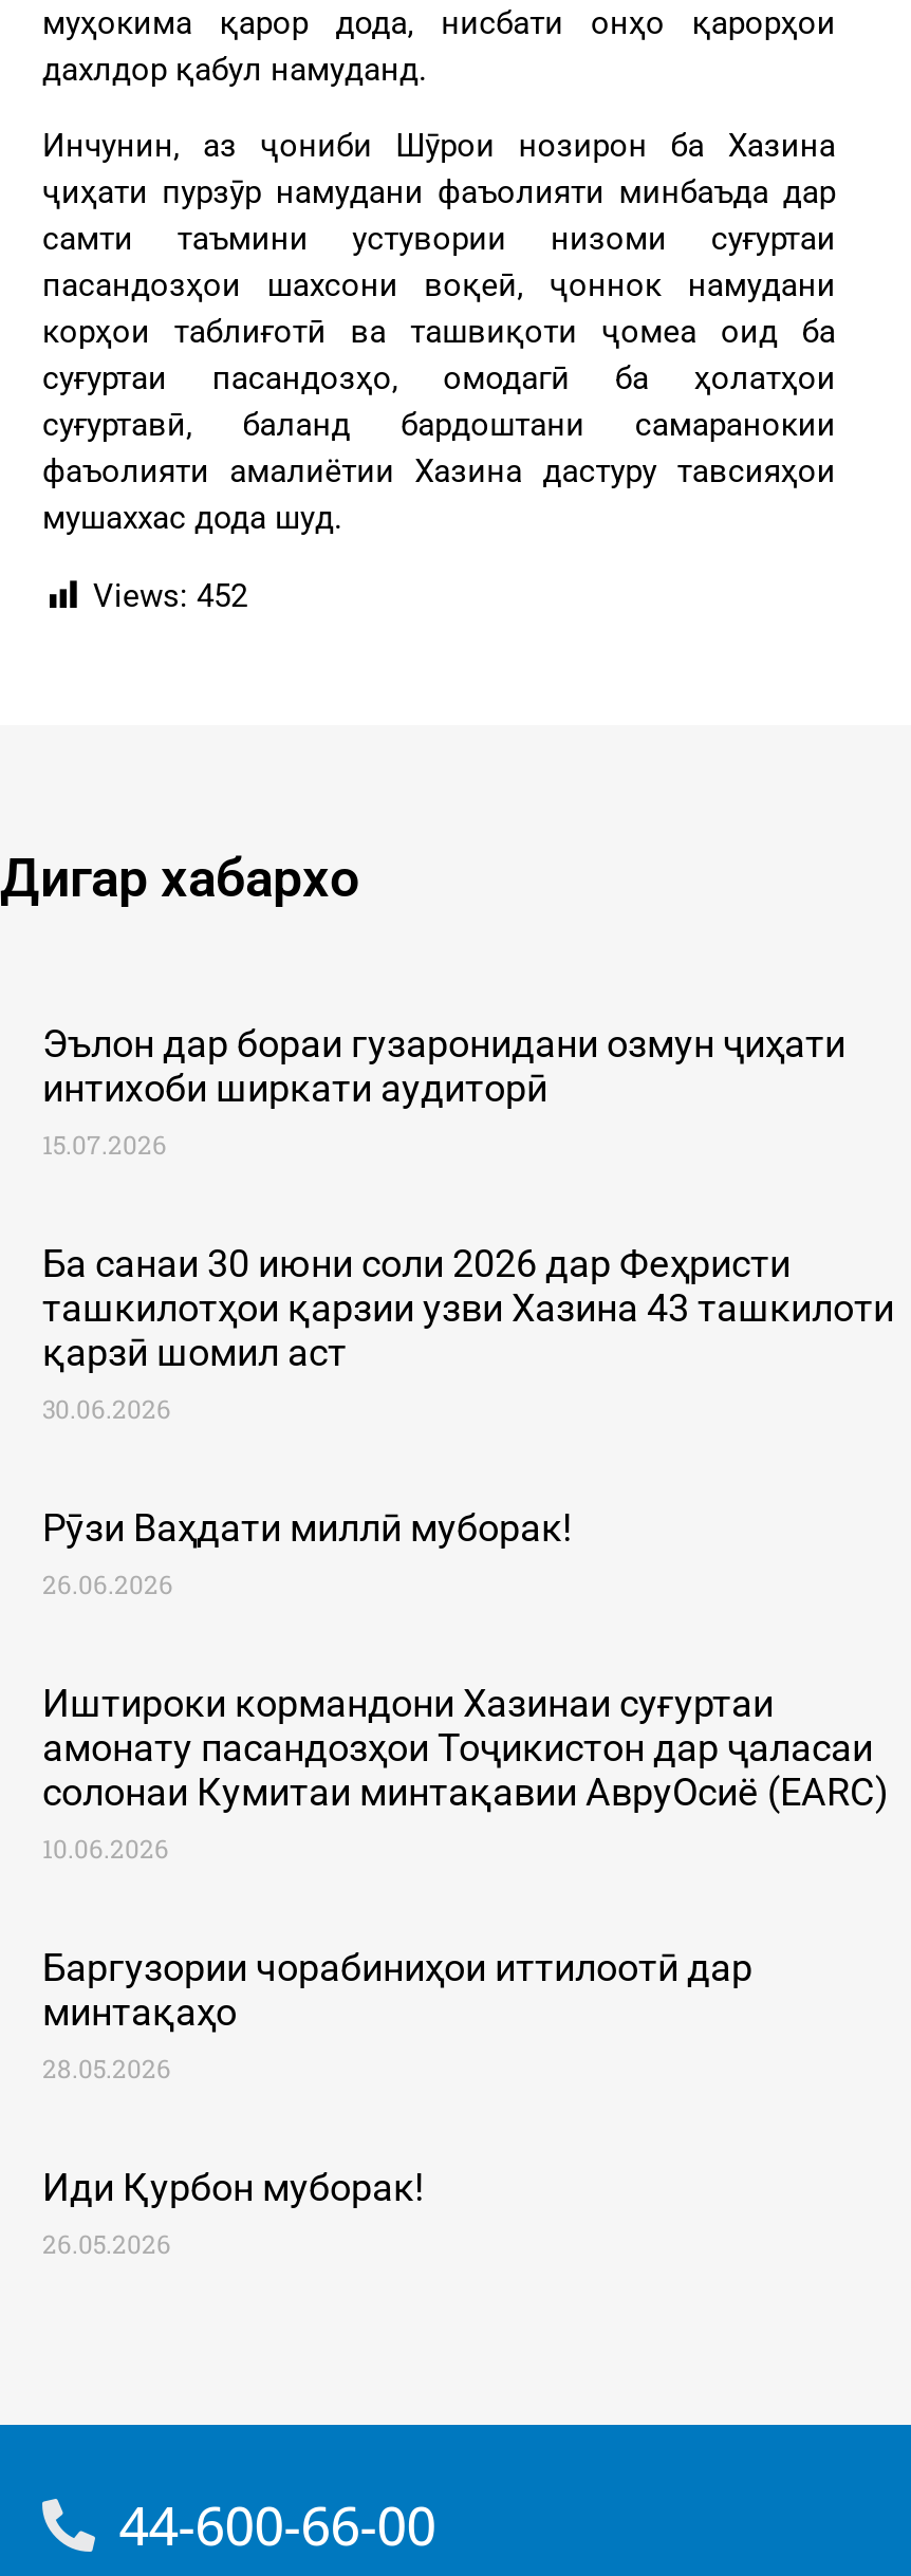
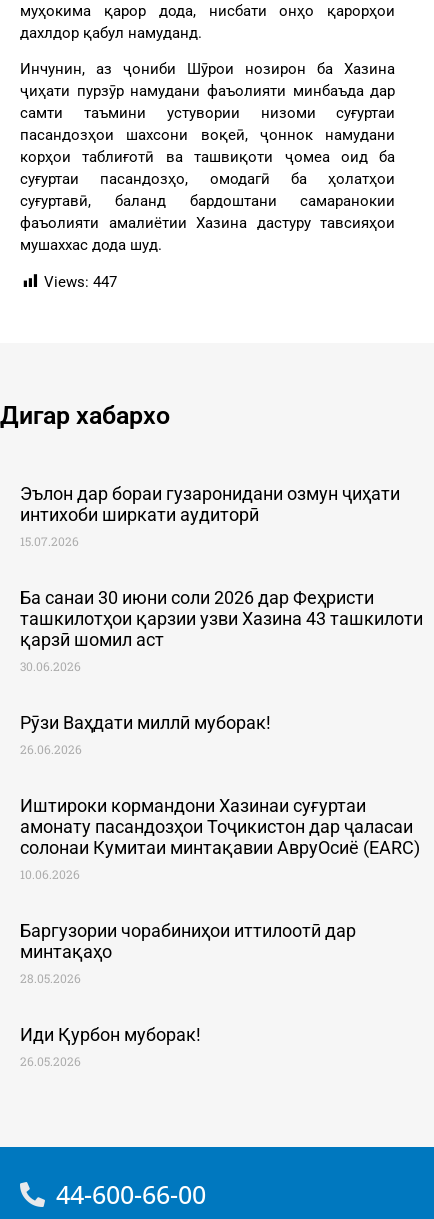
- Views: 452
+ Views: 447
